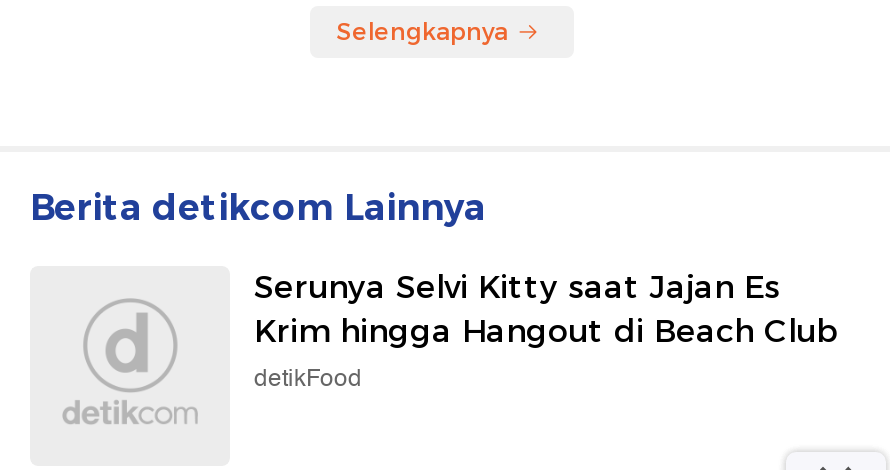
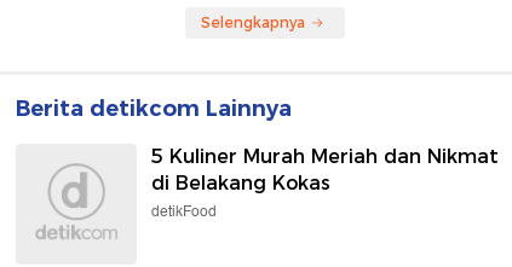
- Serunya Selvi Kitty saat Jajan Es
- Krim hingga Hangout di Beach Club
+ 5 Kuliner Murah Meriah dan Nikmat
+ di Belakang Kokas
